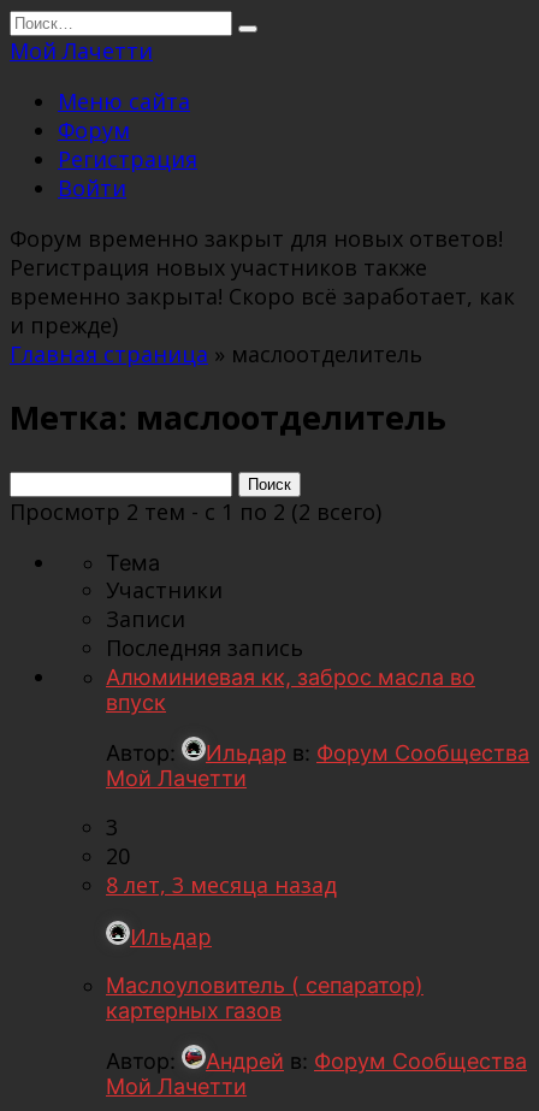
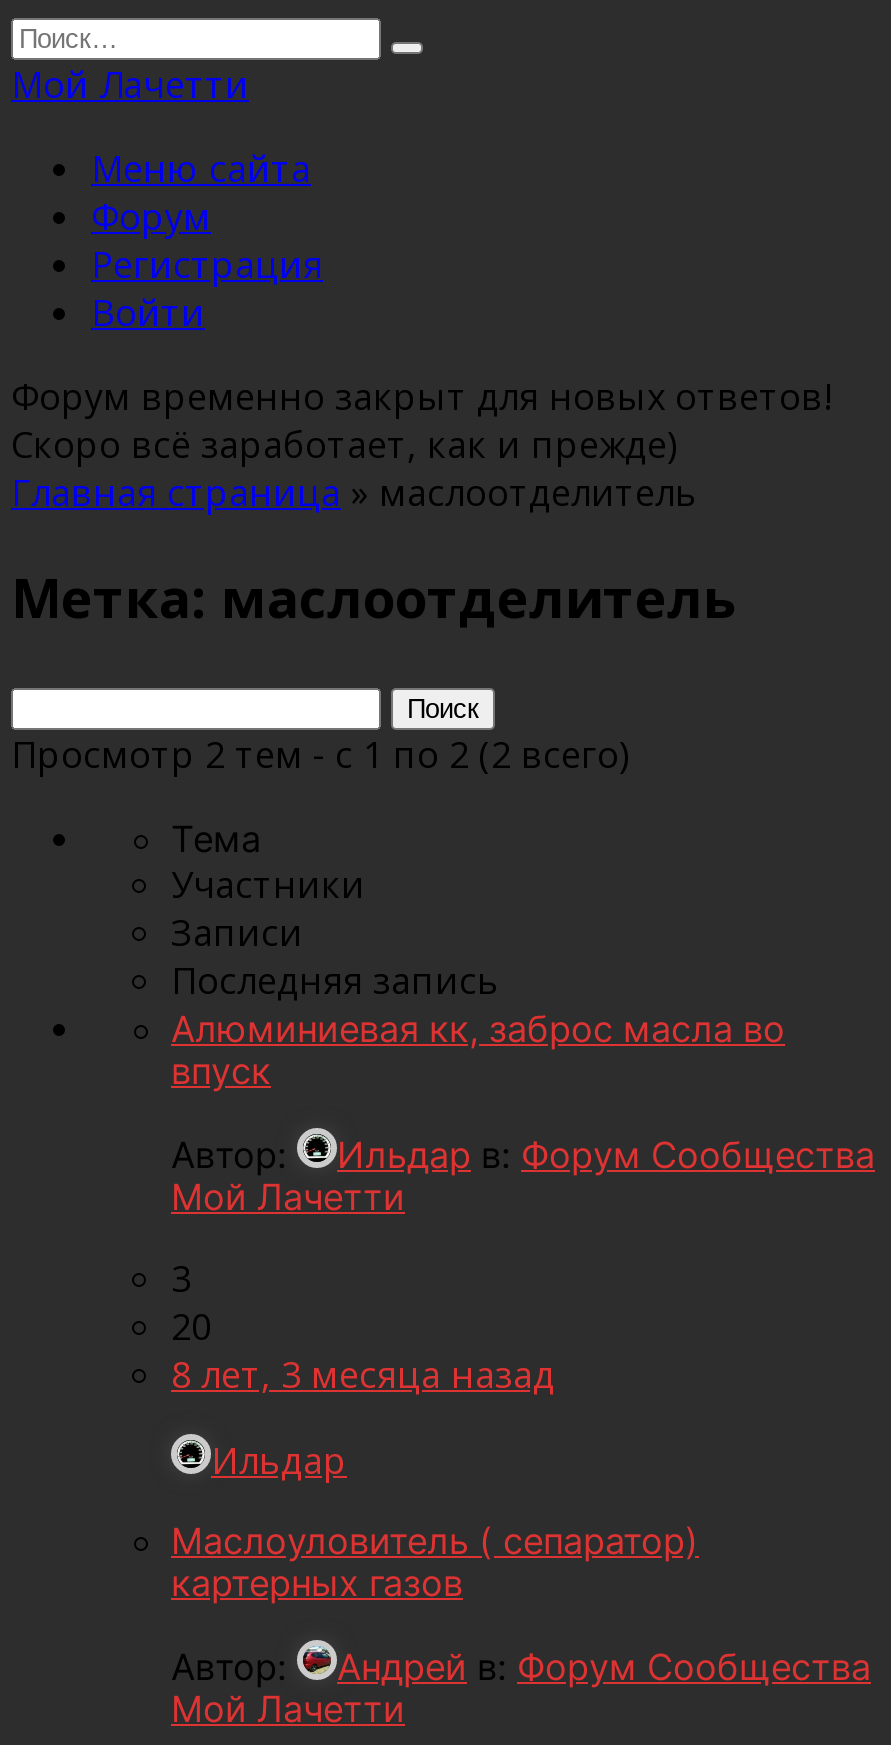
- Регистрация новых участников также
- временно закрыта! Скоро всё заработает, как
- и прежде)
+ Скоро всё заработает, как и прежде)
